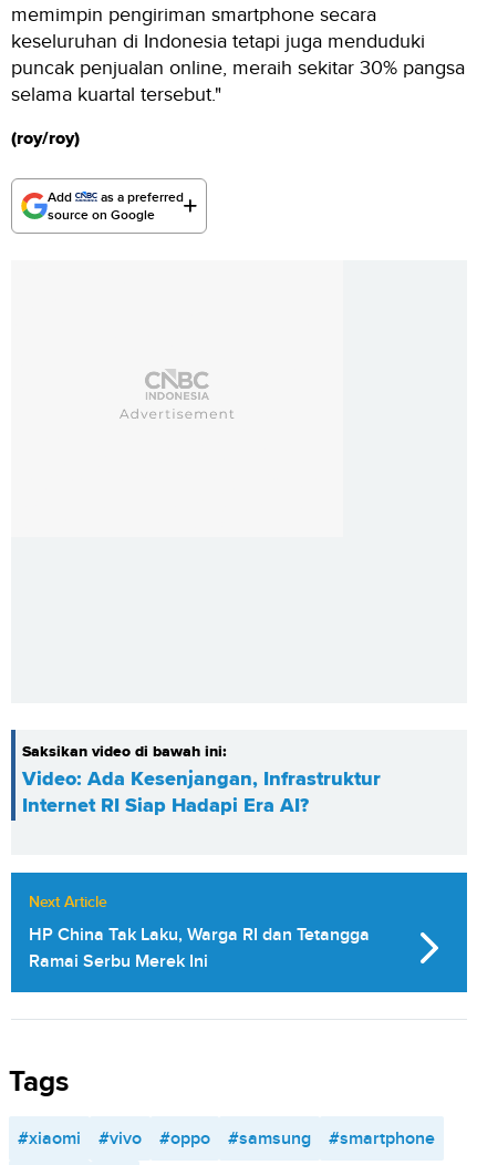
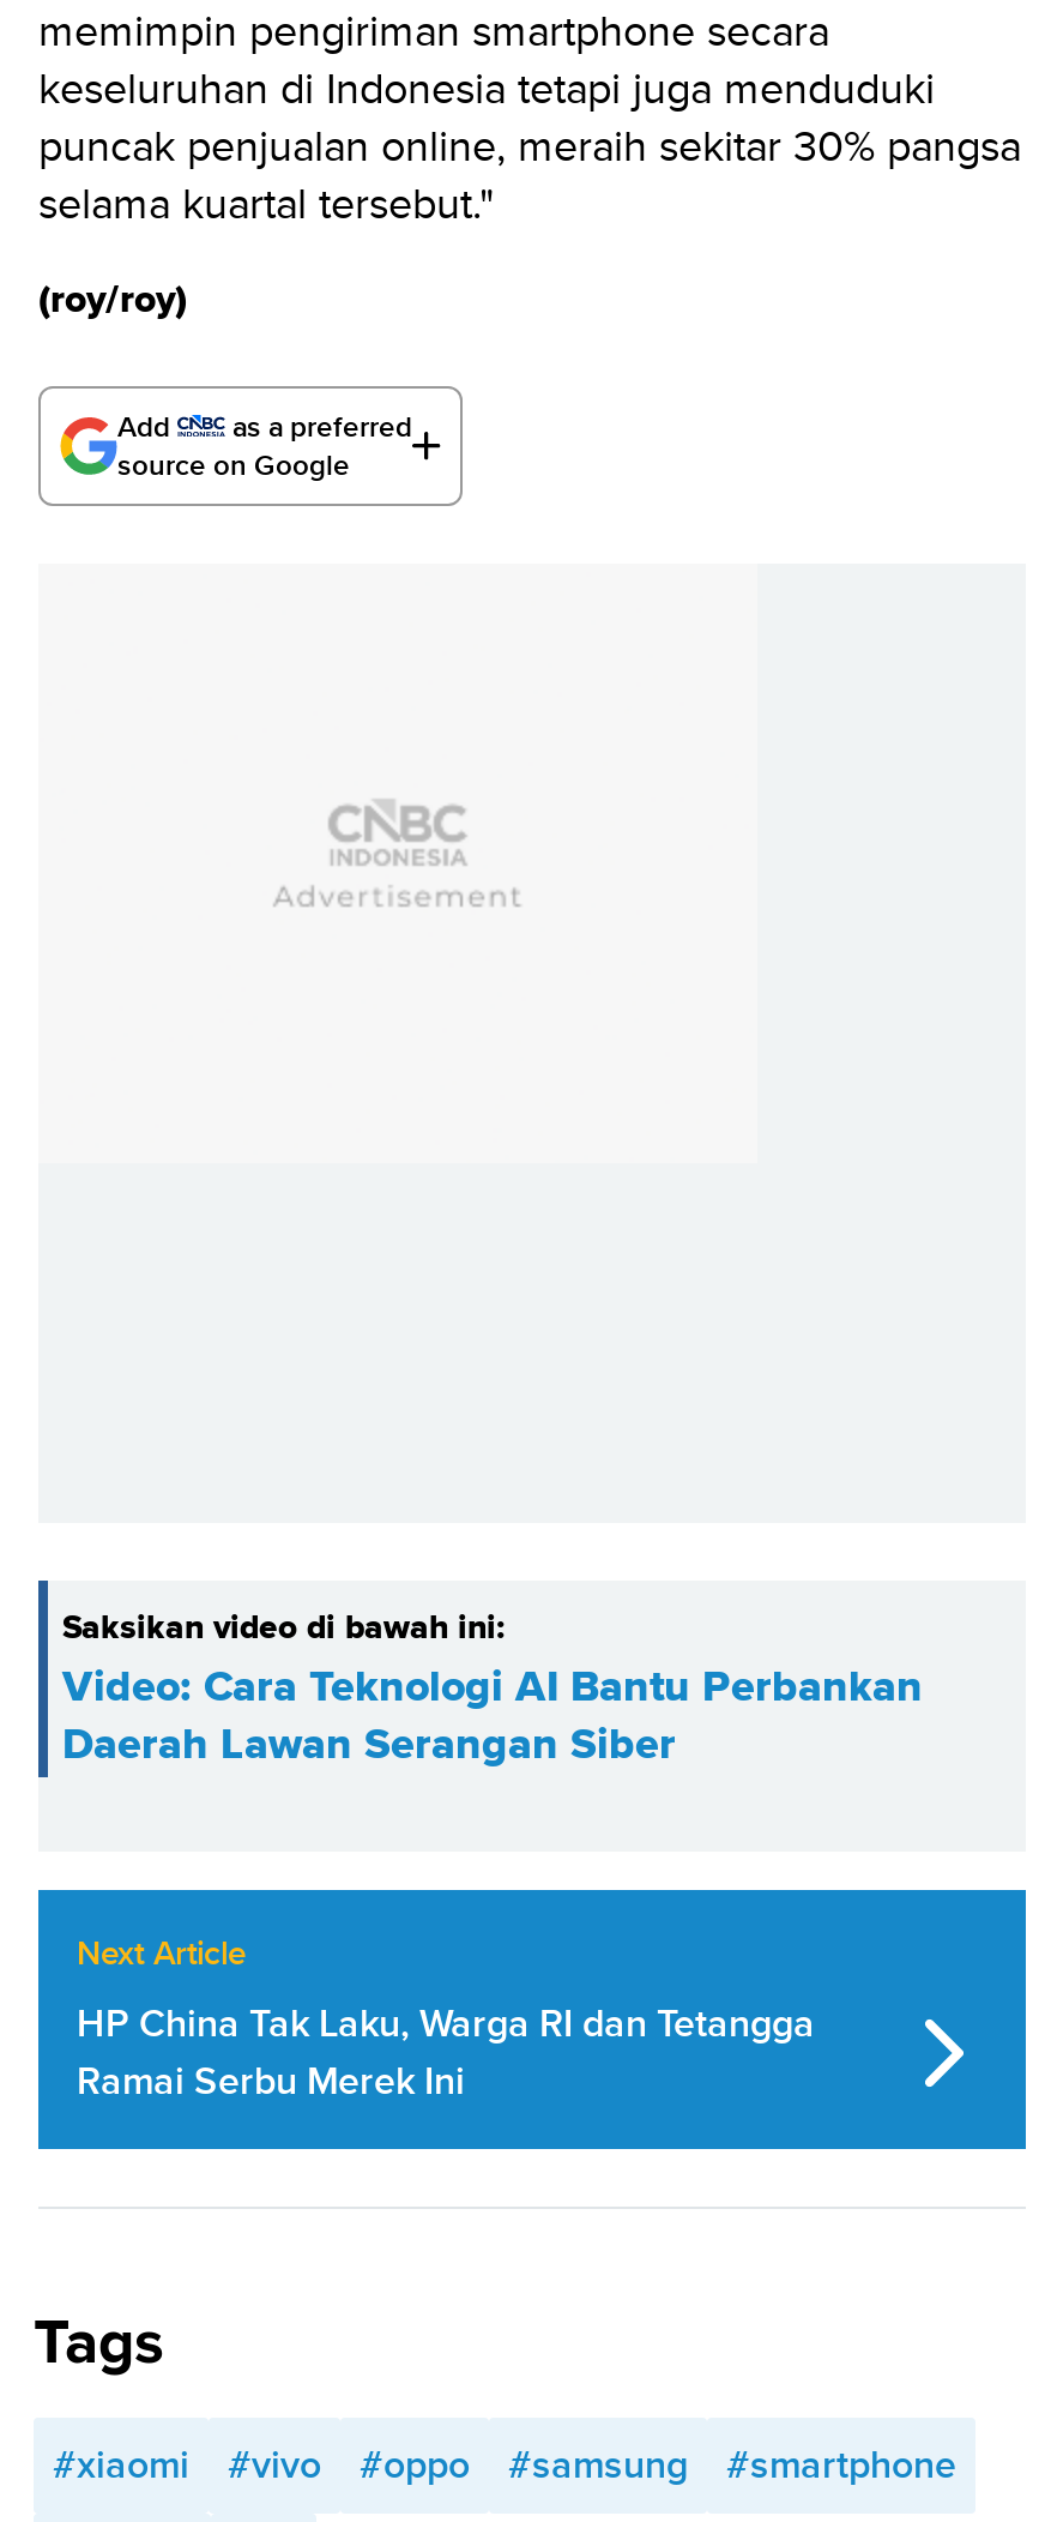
- Video: Ada Kesenjangan, Infrastruktur
- Internet RI Siap Hadapi Era AI?
+ Video: Cara Teknologi AI Bantu Perbankan
+ Daerah Lawan Serangan Siber
